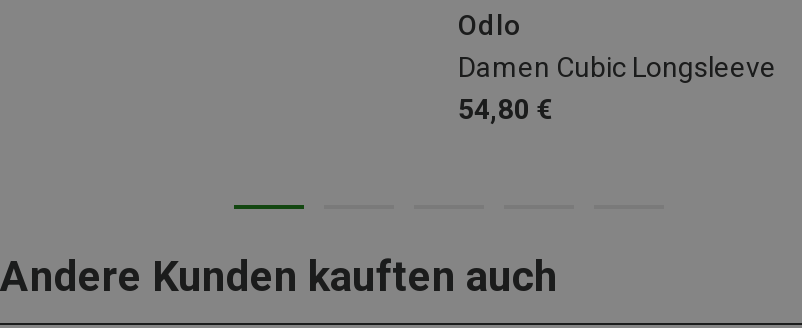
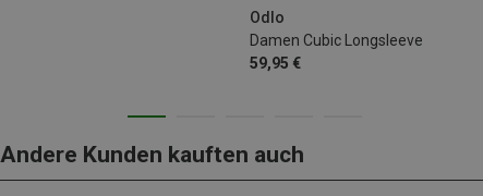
- 54,80 €
+ 59,95 €
